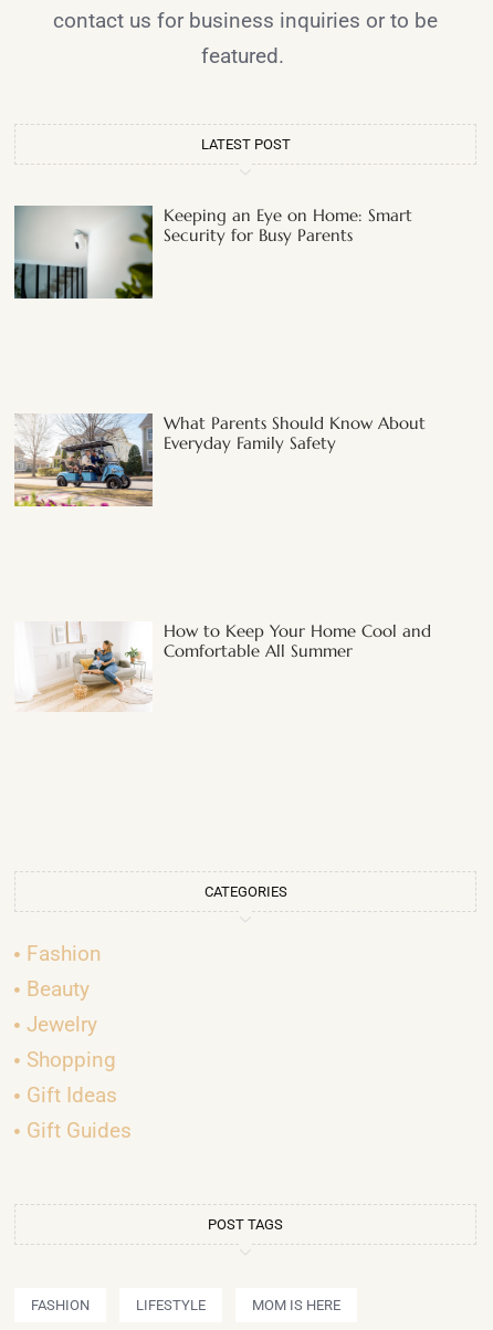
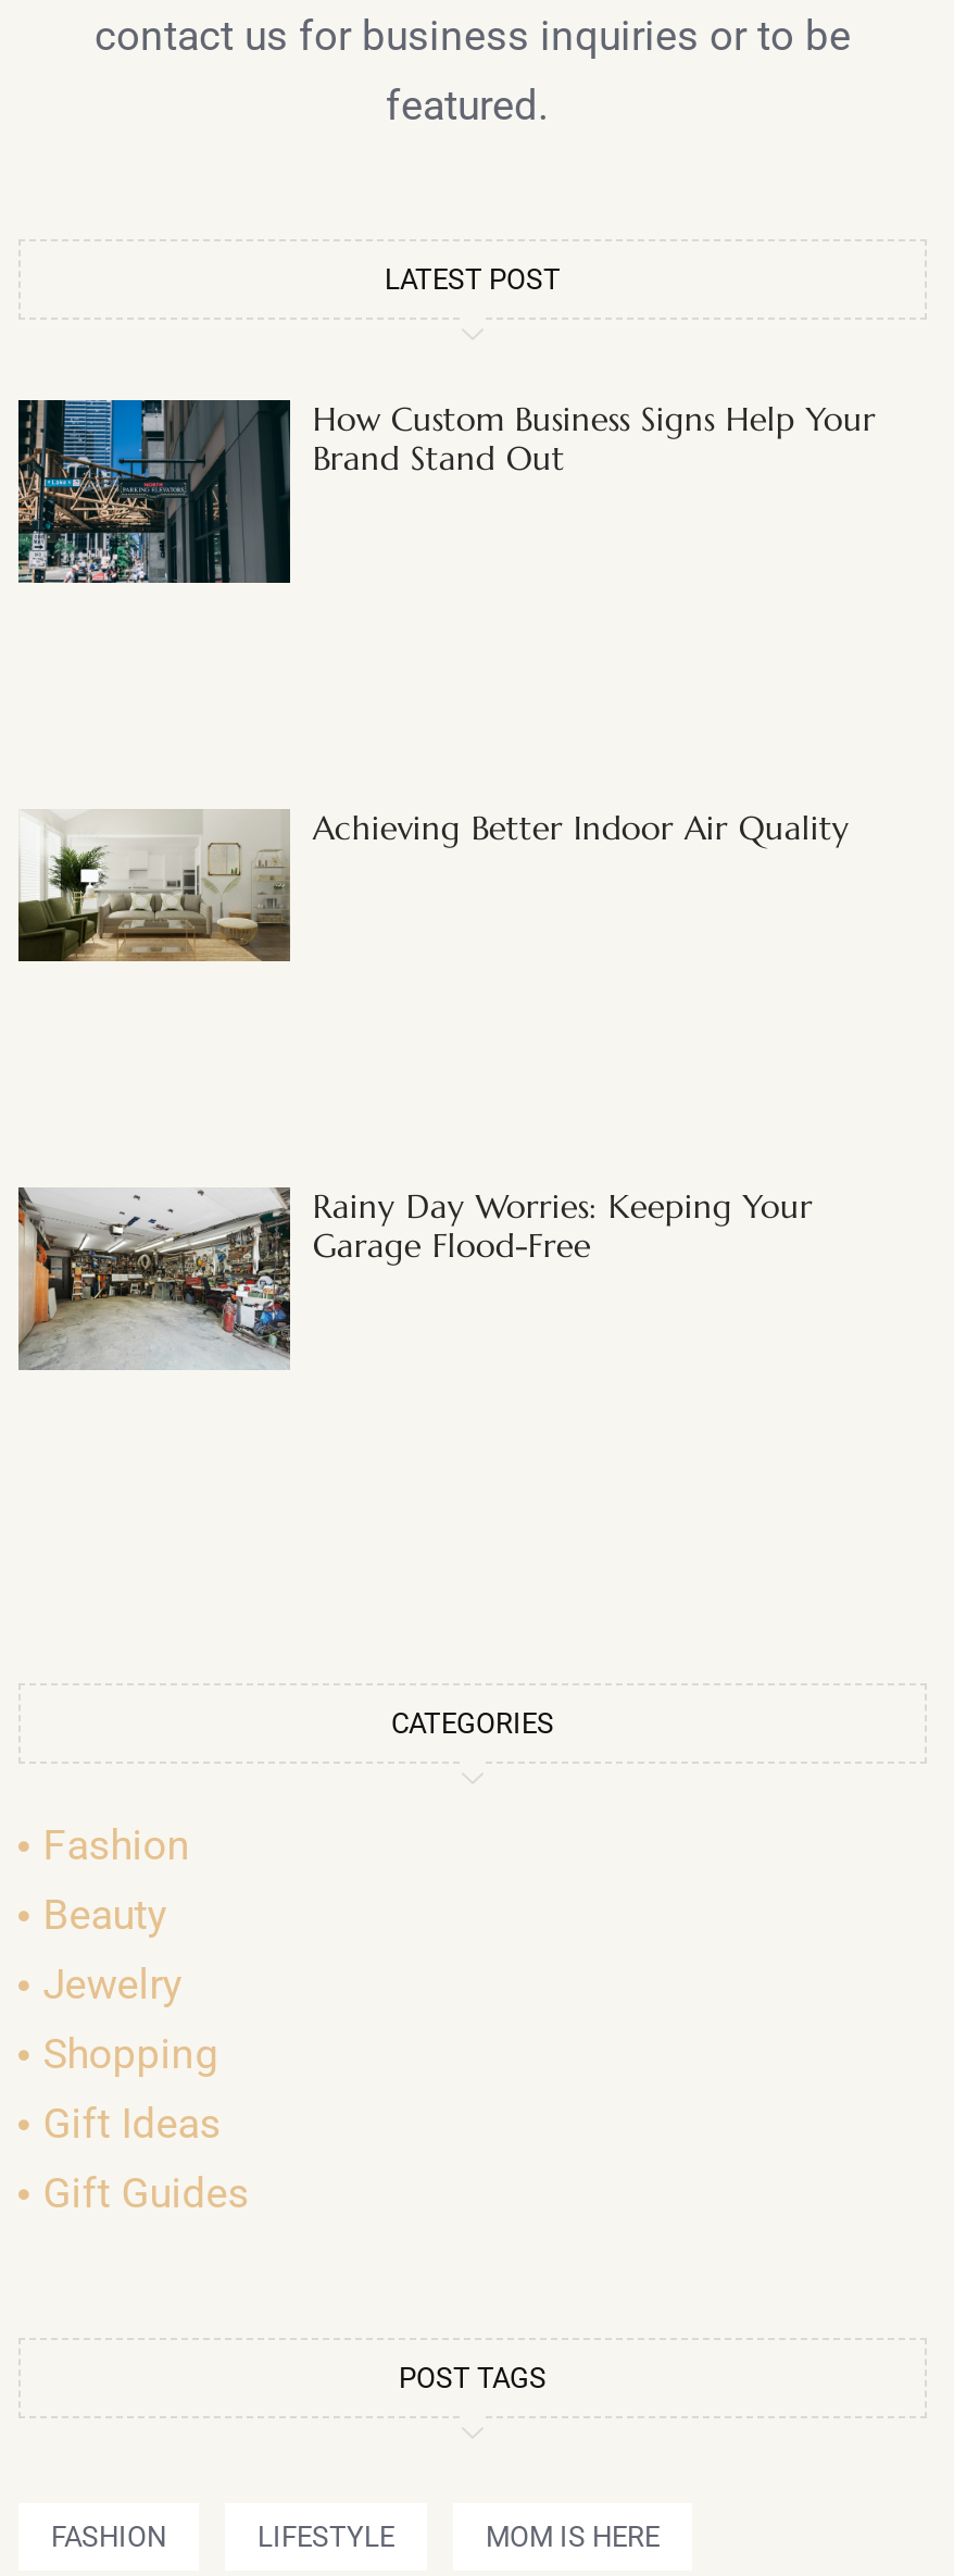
- [image]
- Keeping an Eye on Home: Smart
- Security for Busy Parents
+ [image]
+ How Custom Business Signs Help Your
+ Brand Stand Out

- [image]
- What Parents Should Know About
- Everyday Family Safety
+ [image]
+ Achieving Better Indoor Air Quality

- [image]
- How to Keep Your Home Cool and
- Comfortable All Summer
+ [image]
+ Rainy Day Worries: Keeping Your
+ Garage Flood-Free
